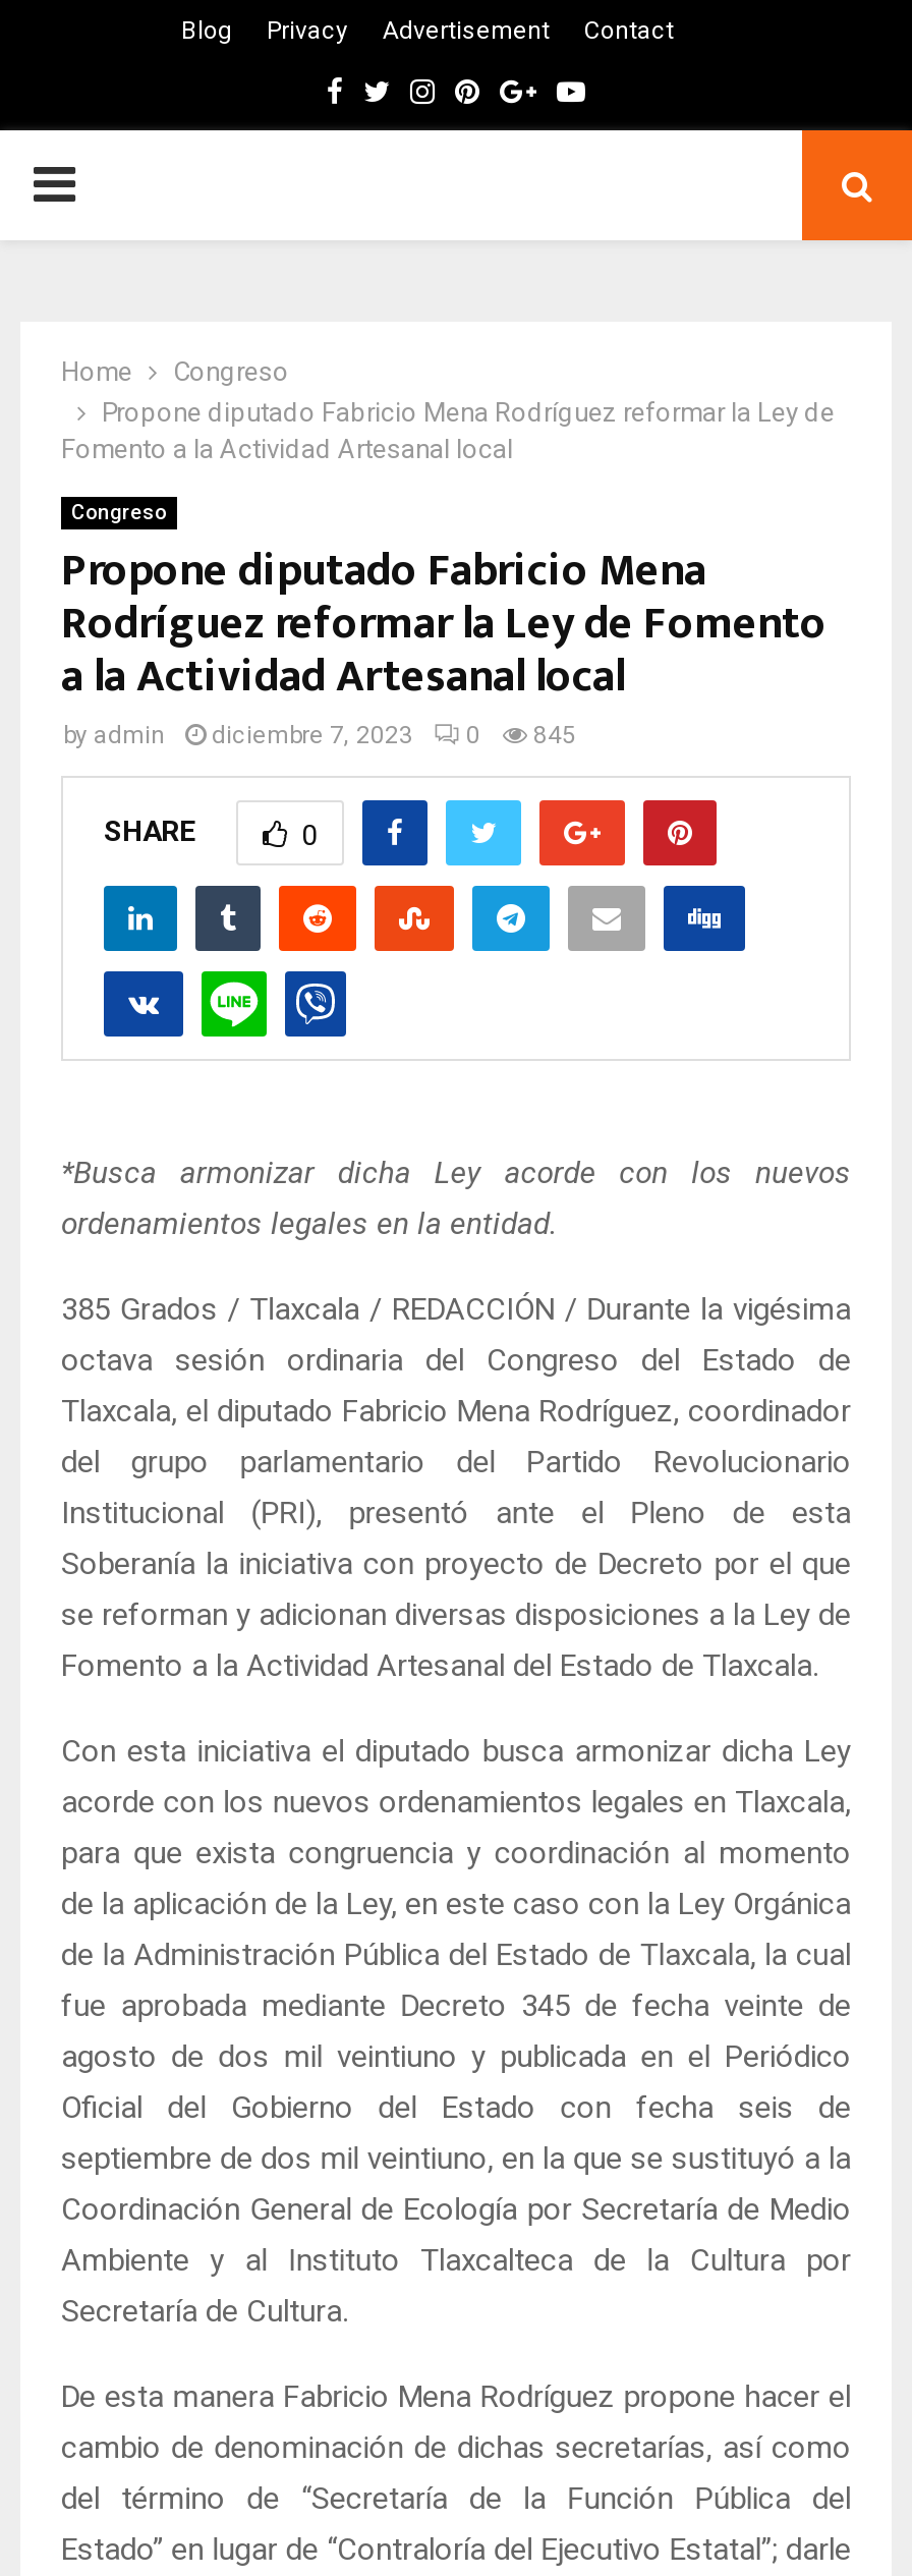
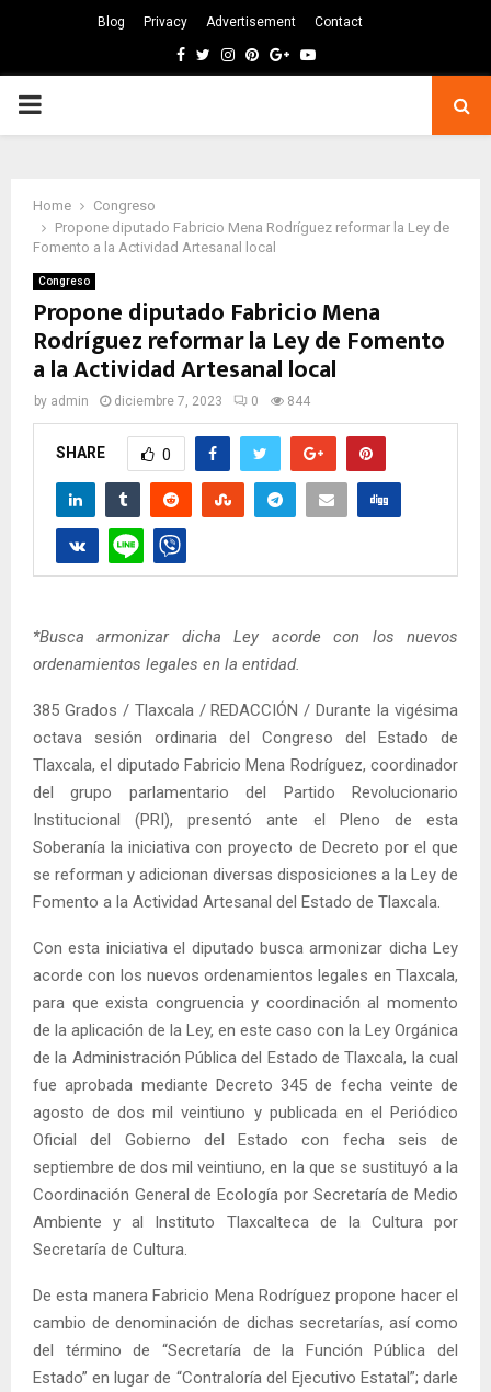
- by admin diciembre 7, 2023 0 845
+ by admin diciembre 7, 2023 0 844
